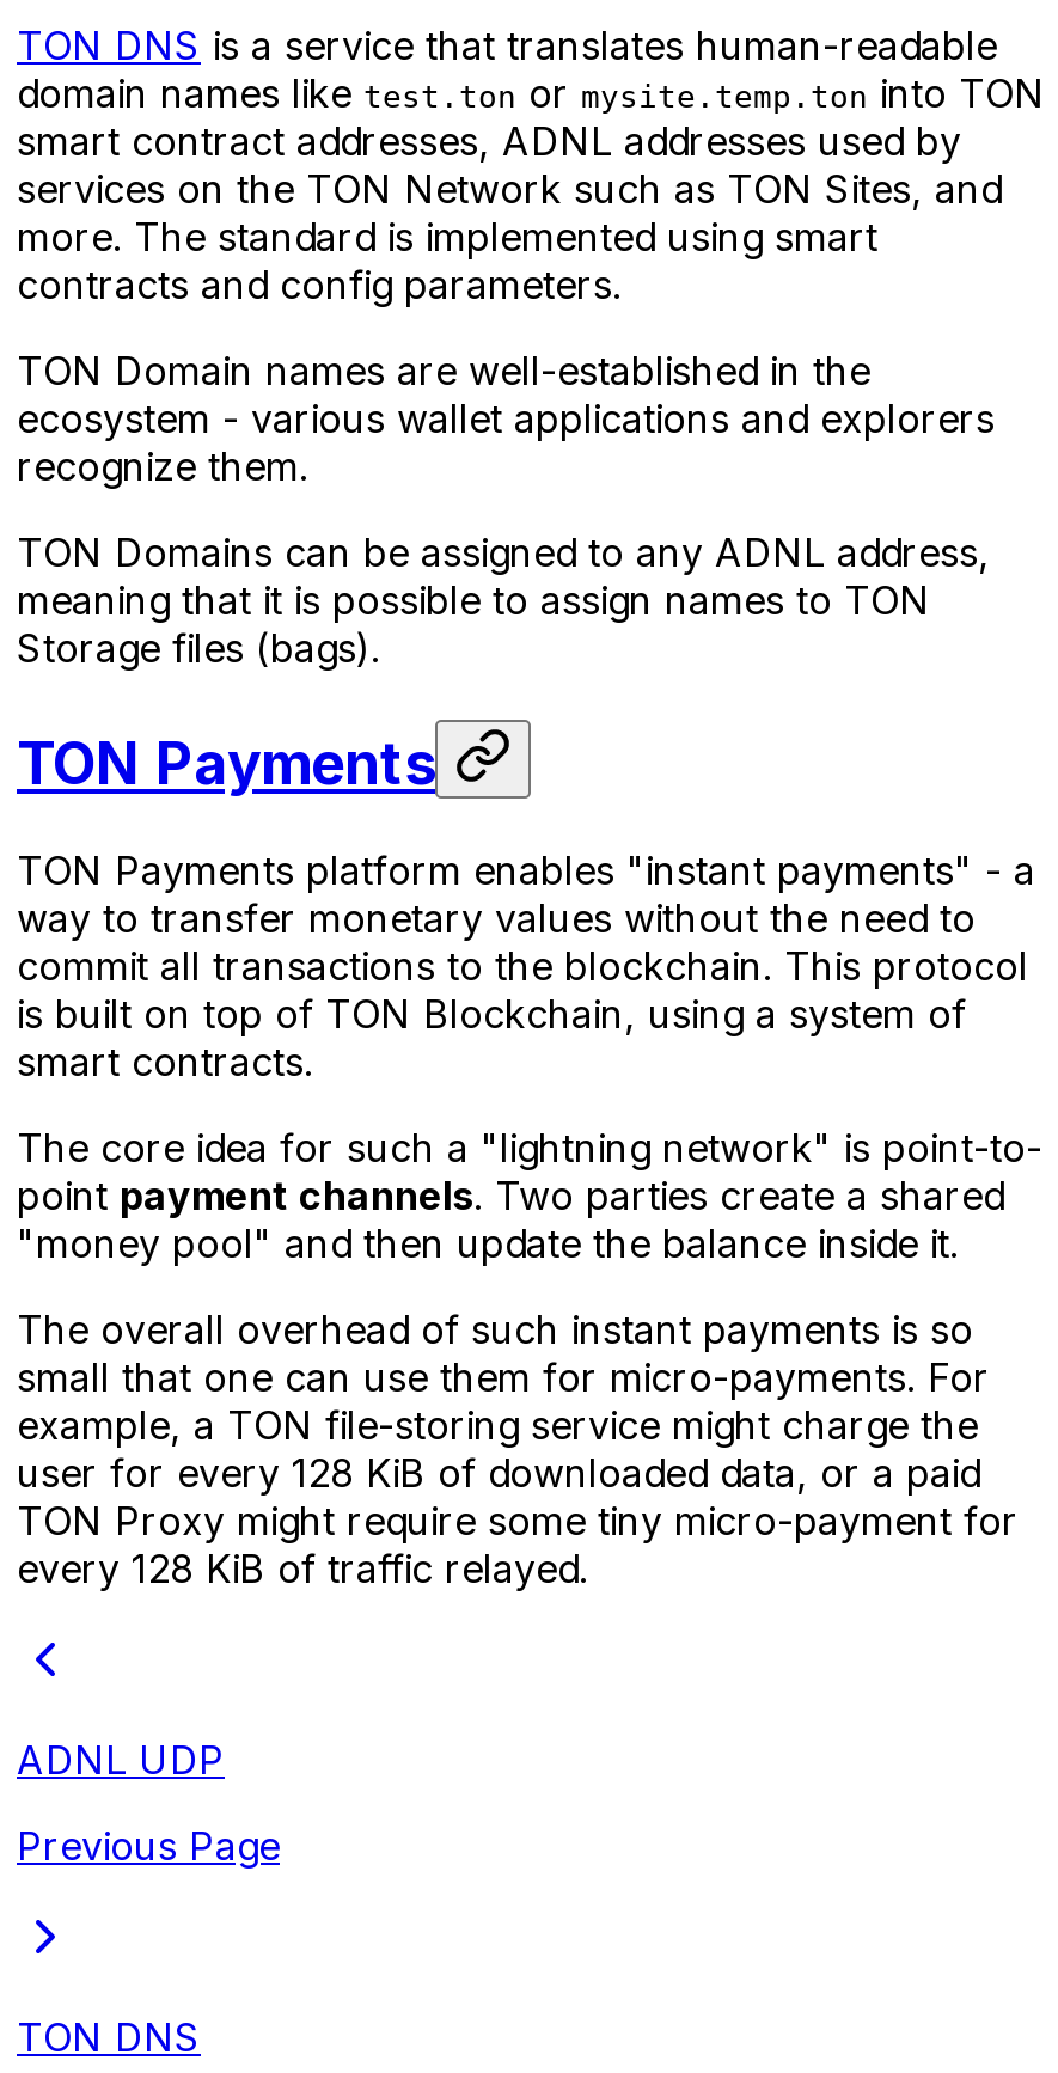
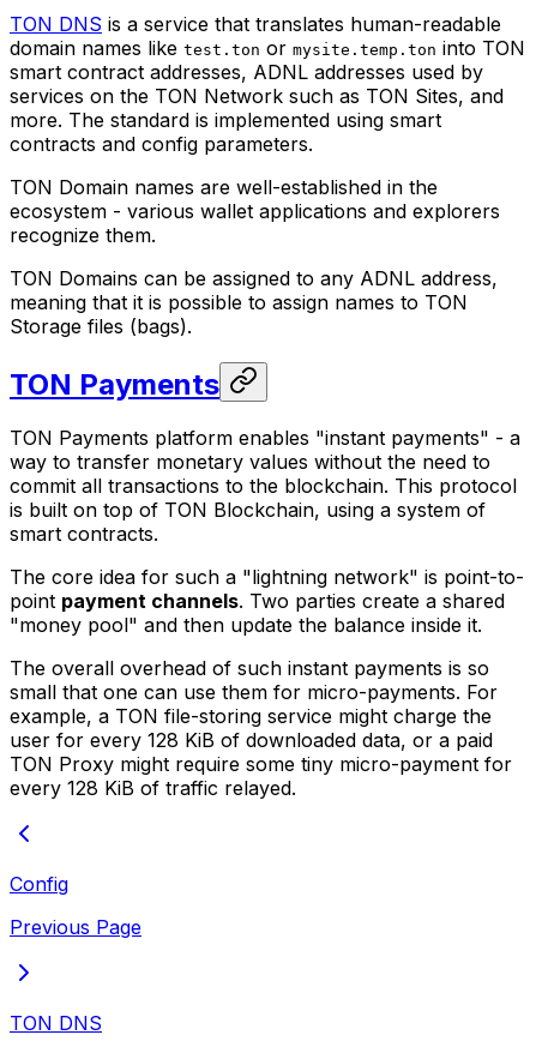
- ADNL UDP
+ Config
